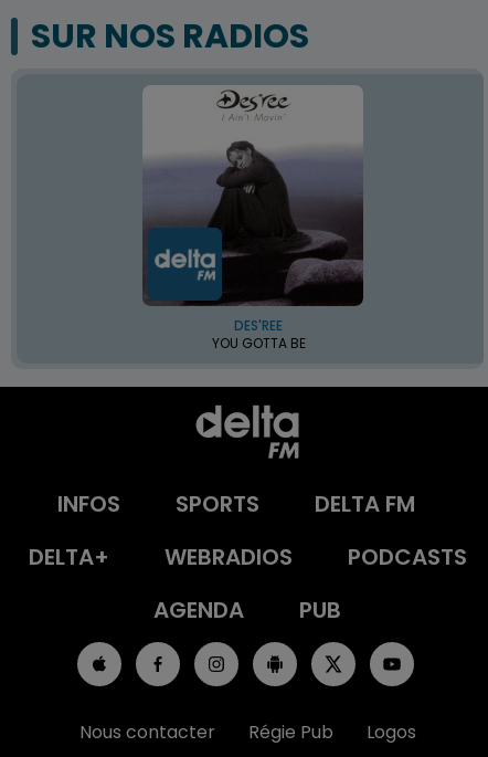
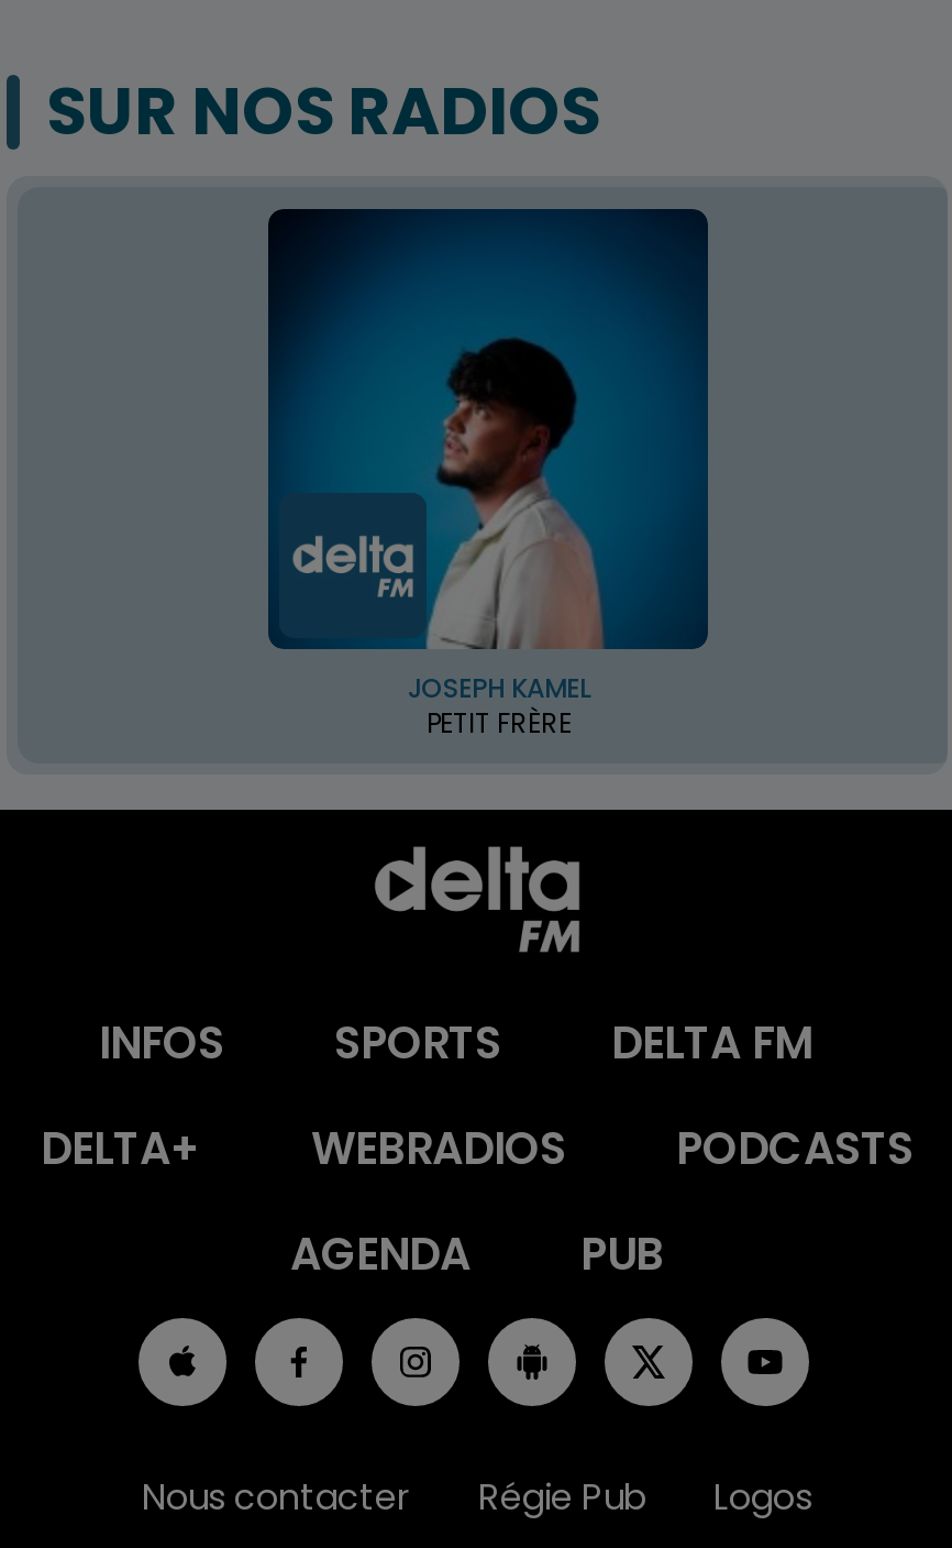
- [image]
- DES'REE
- YOU GOTTA BE
+ [image]
+ JOSEPH KAMEL
+ PETIT FRÈRE
